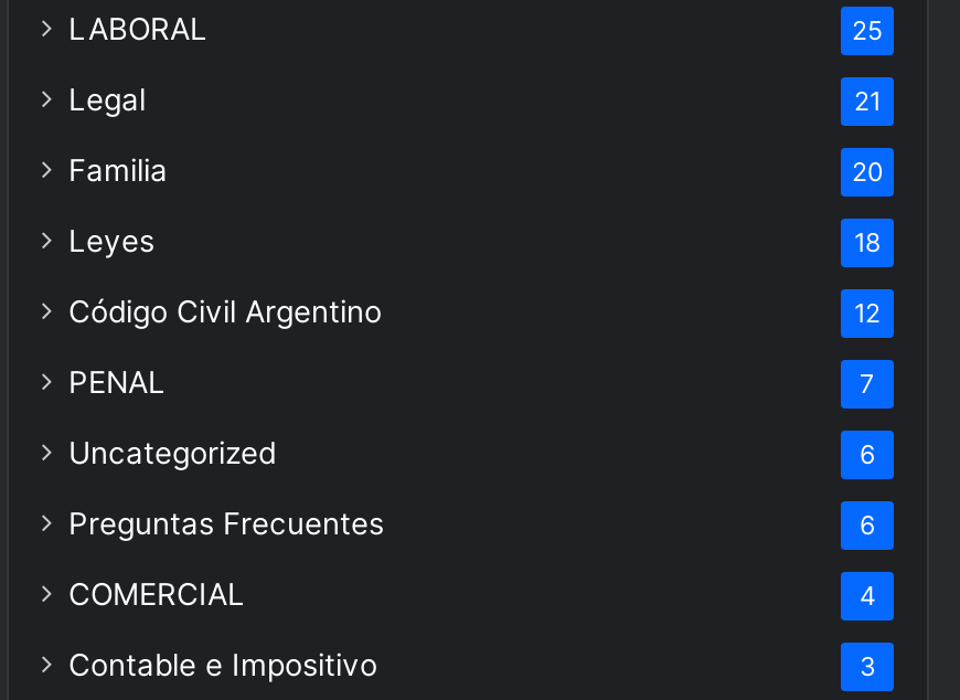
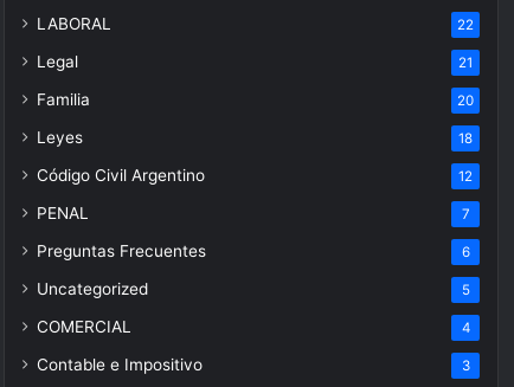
- 25
+ 22

moved down: Uncategorized

- 6

moved up: Preguntas Frecuentes | 6

+ 5
